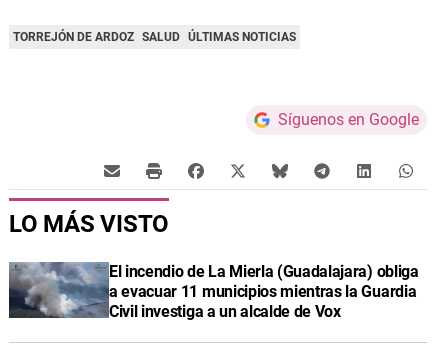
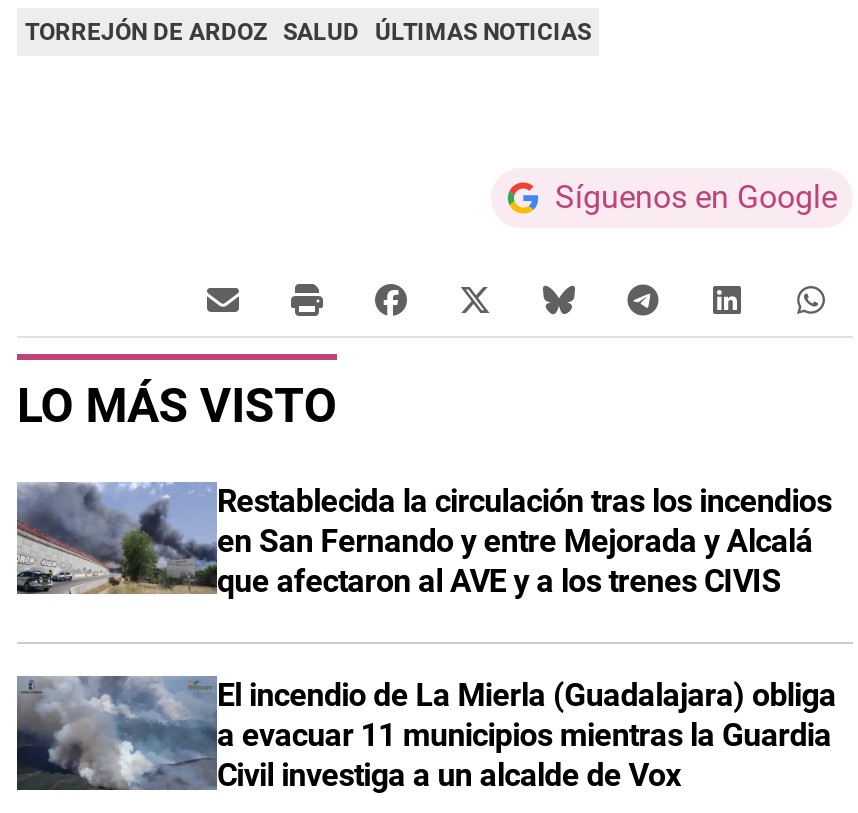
+ [image]
+ Restablecida la circulación tras los incendios
+ en San Fernando y entre Mejorada y Alcalá
+ que afectaron al AVE y a los trenes CIVIS
